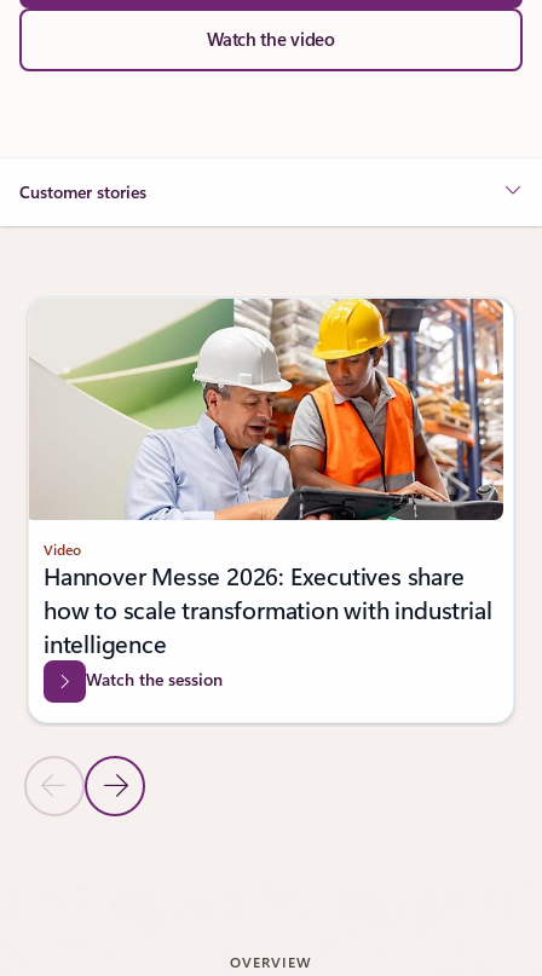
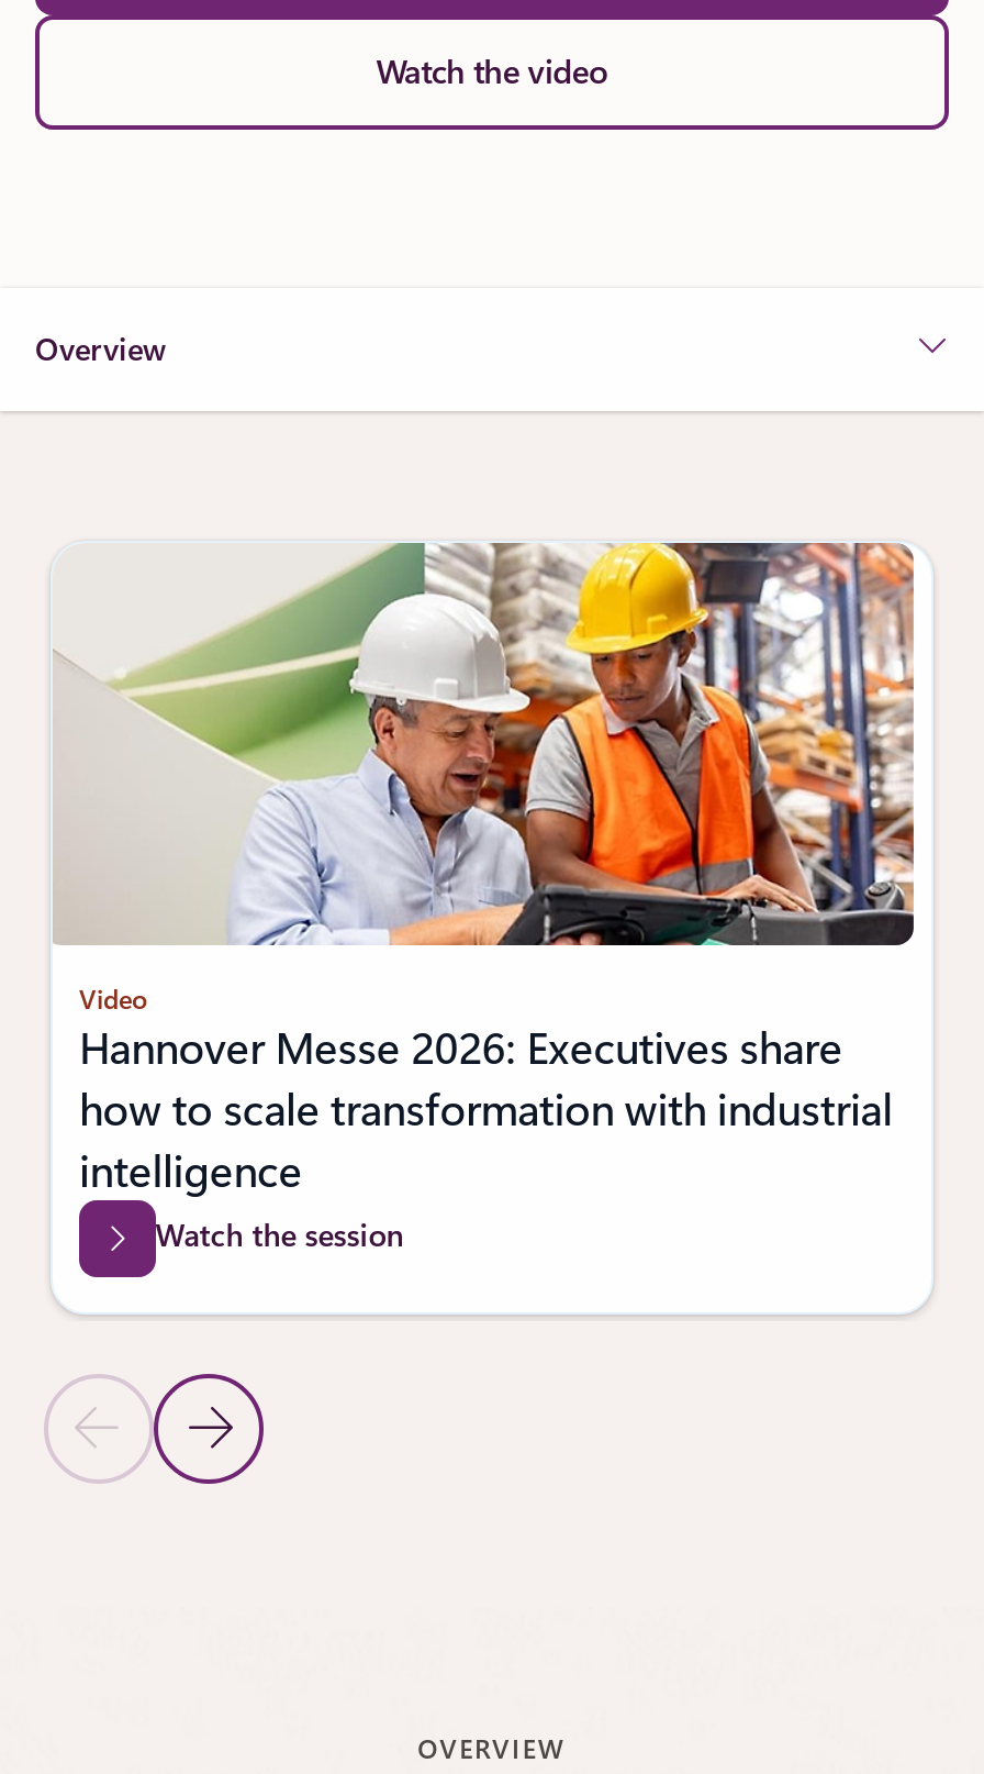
- Customer stories
+ Overview
